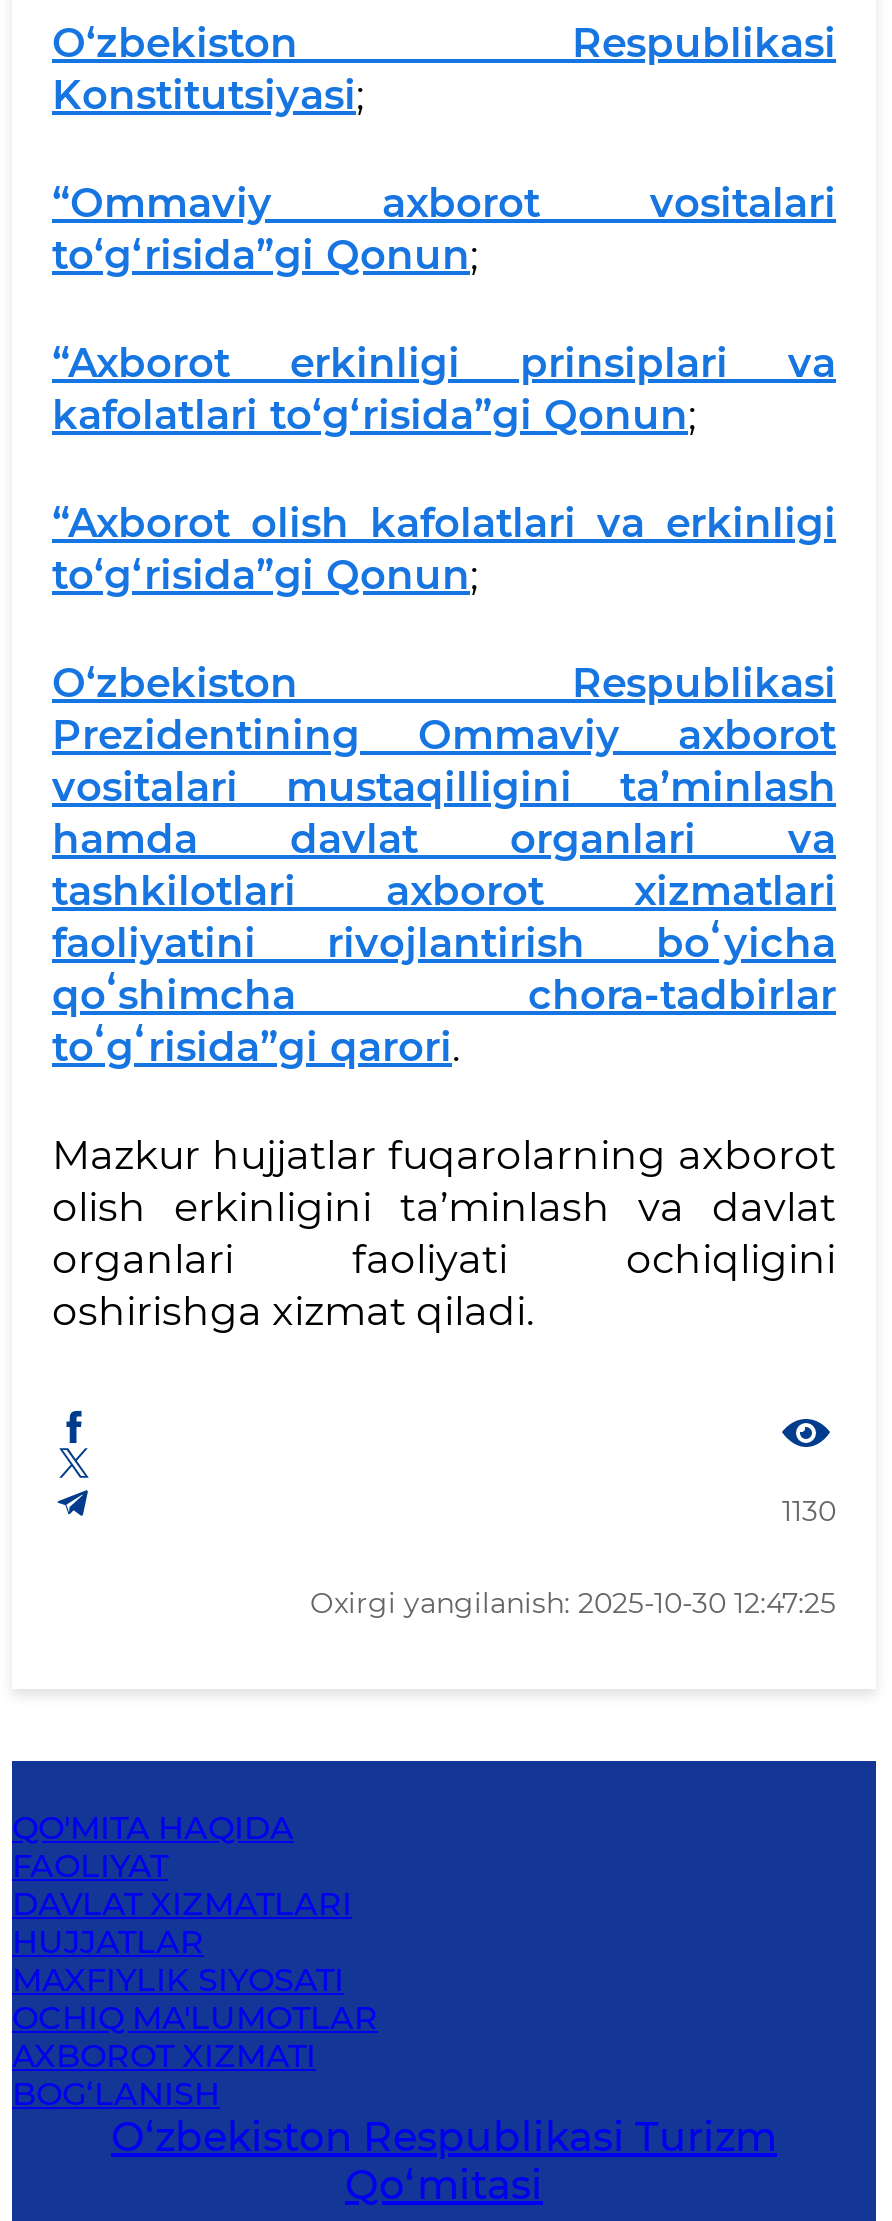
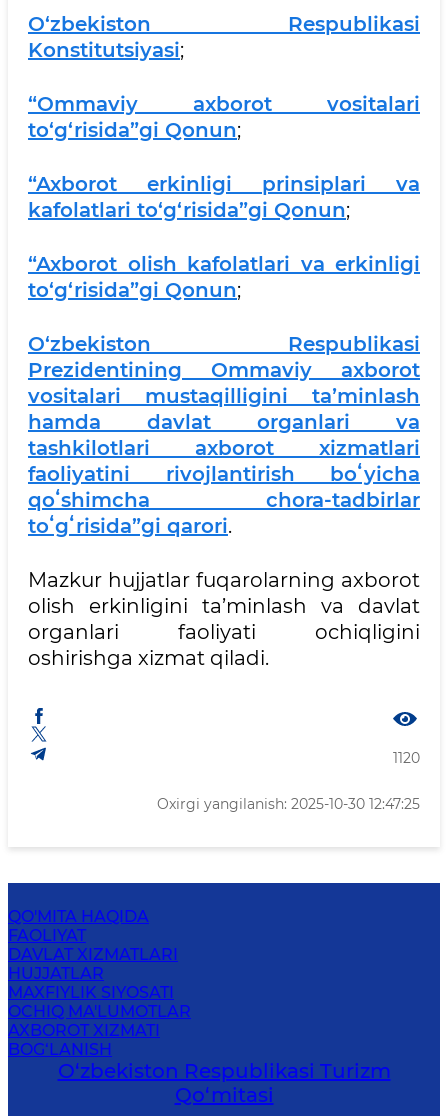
- 1130
+ 1120
